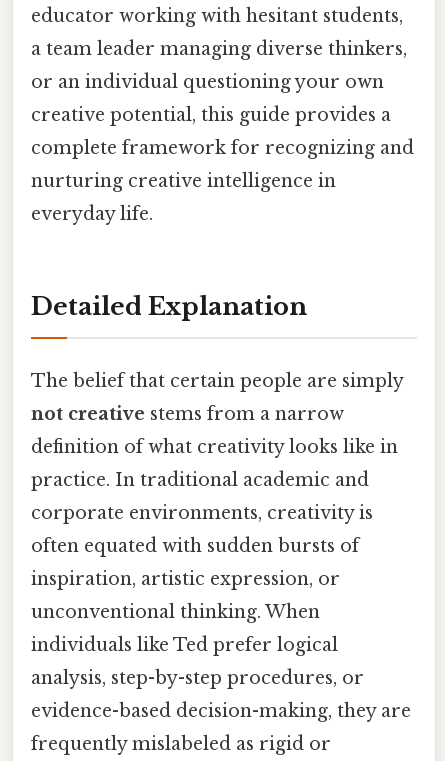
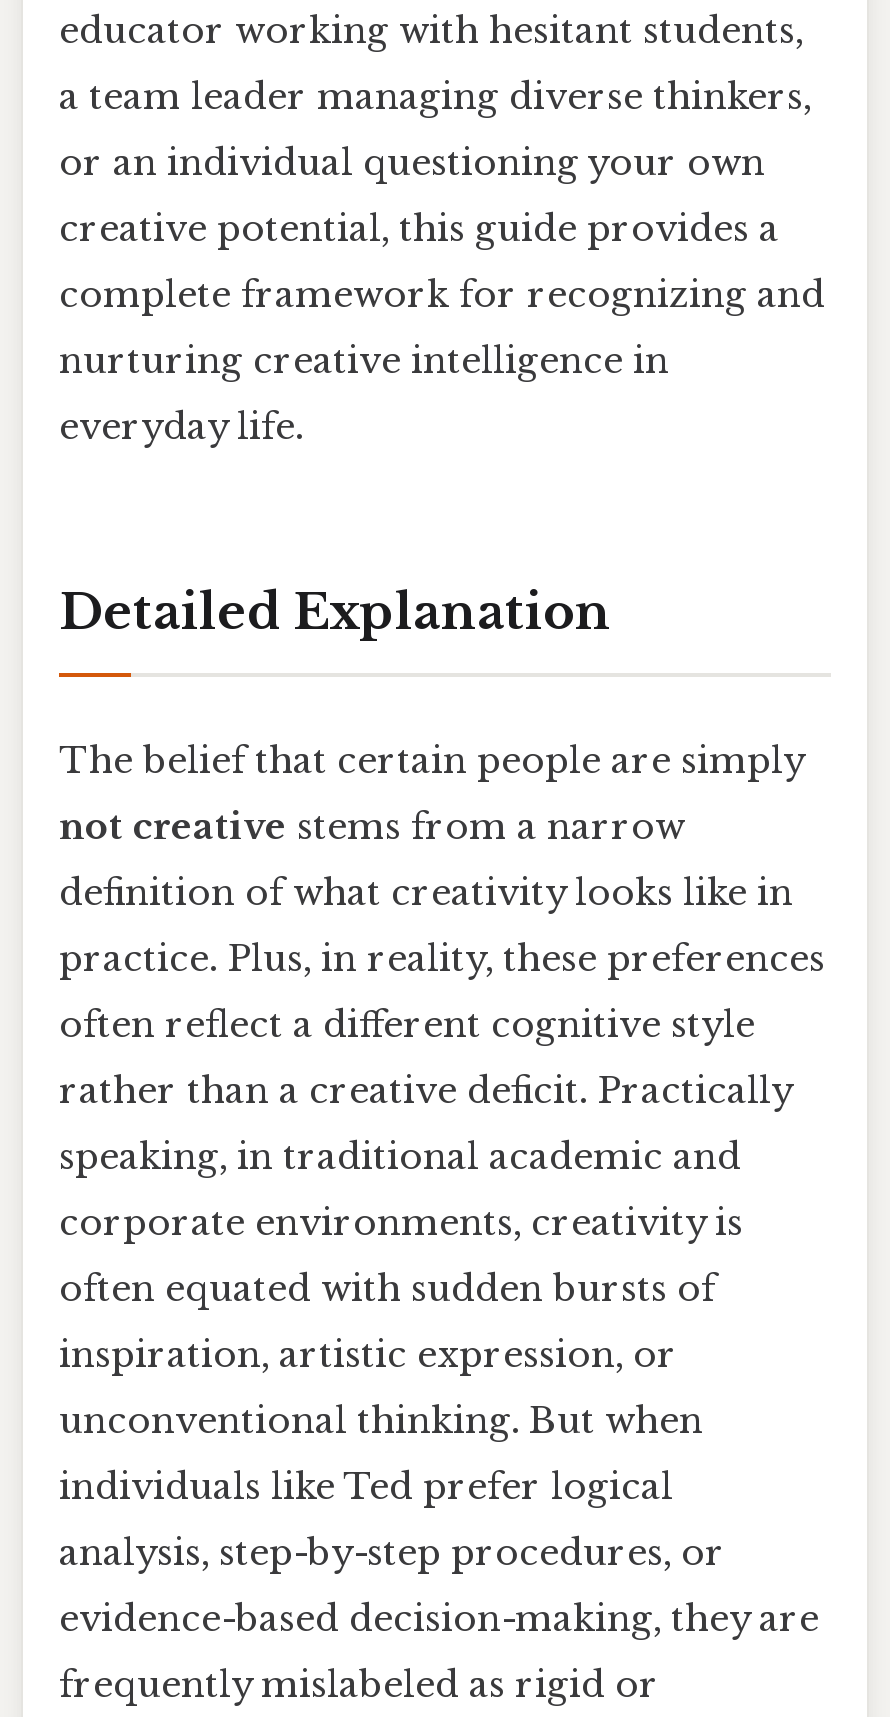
- practice. In traditional academic and
+ practice. Plus, in reality, these preferences
+ often reflect a different cognitive style
+ rather than a creative deficit. Practically
+ speaking, in traditional academic and

- unconventional thinking. When
+ unconventional thinking. But when
